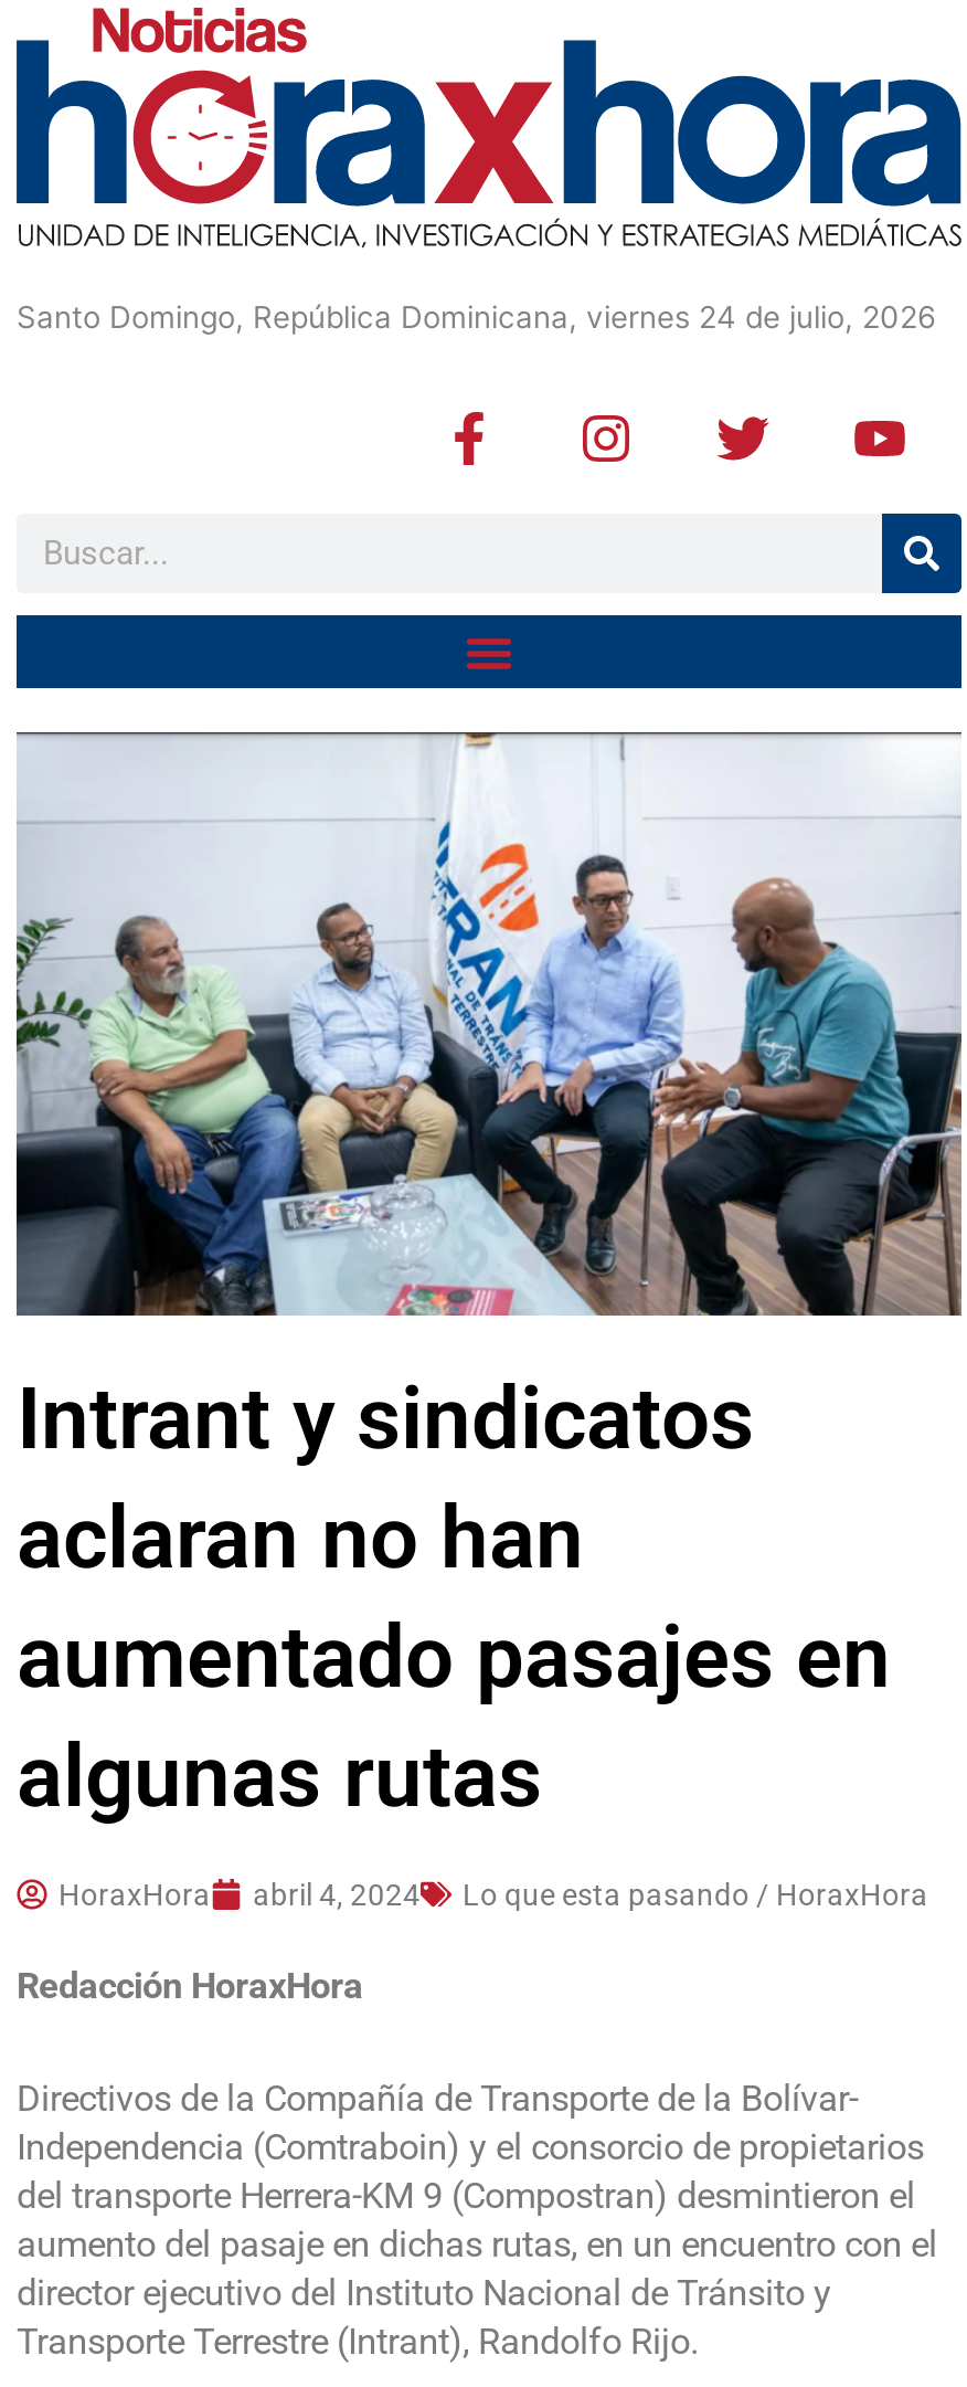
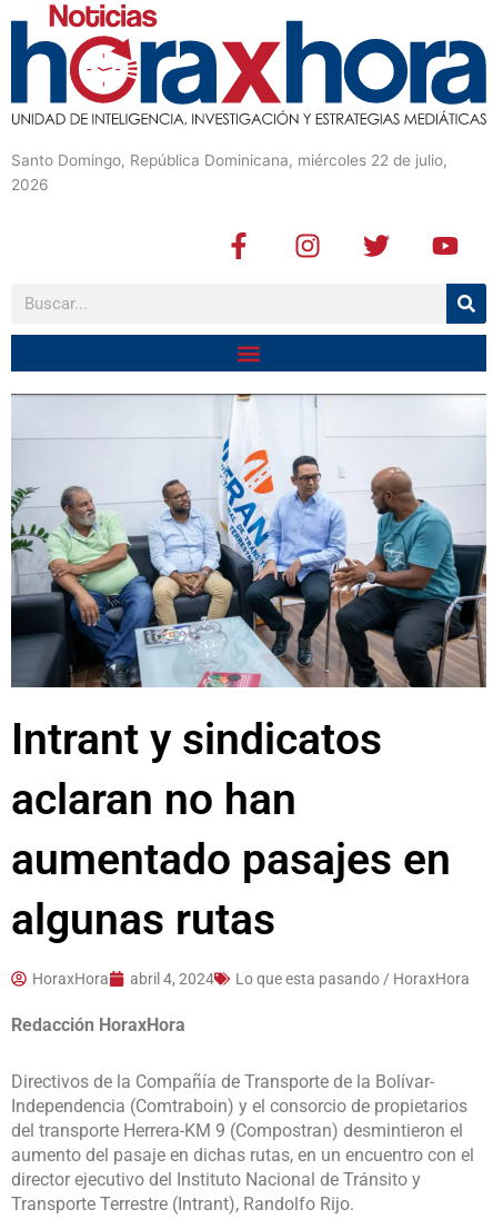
- Santo Domingo, República Dominicana, viernes 24 de julio, 2026
+ Santo Domingo, República Dominicana, miércoles 22 de julio,
+ 2026
